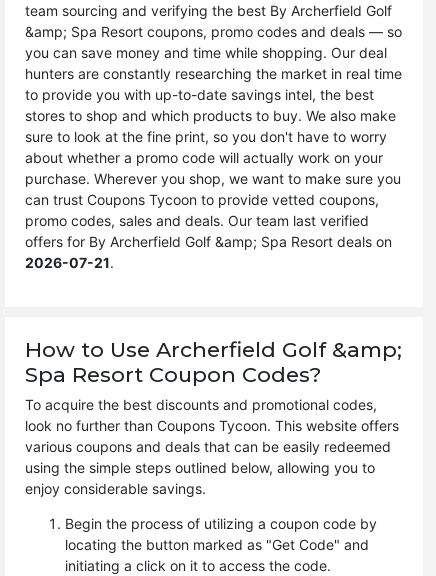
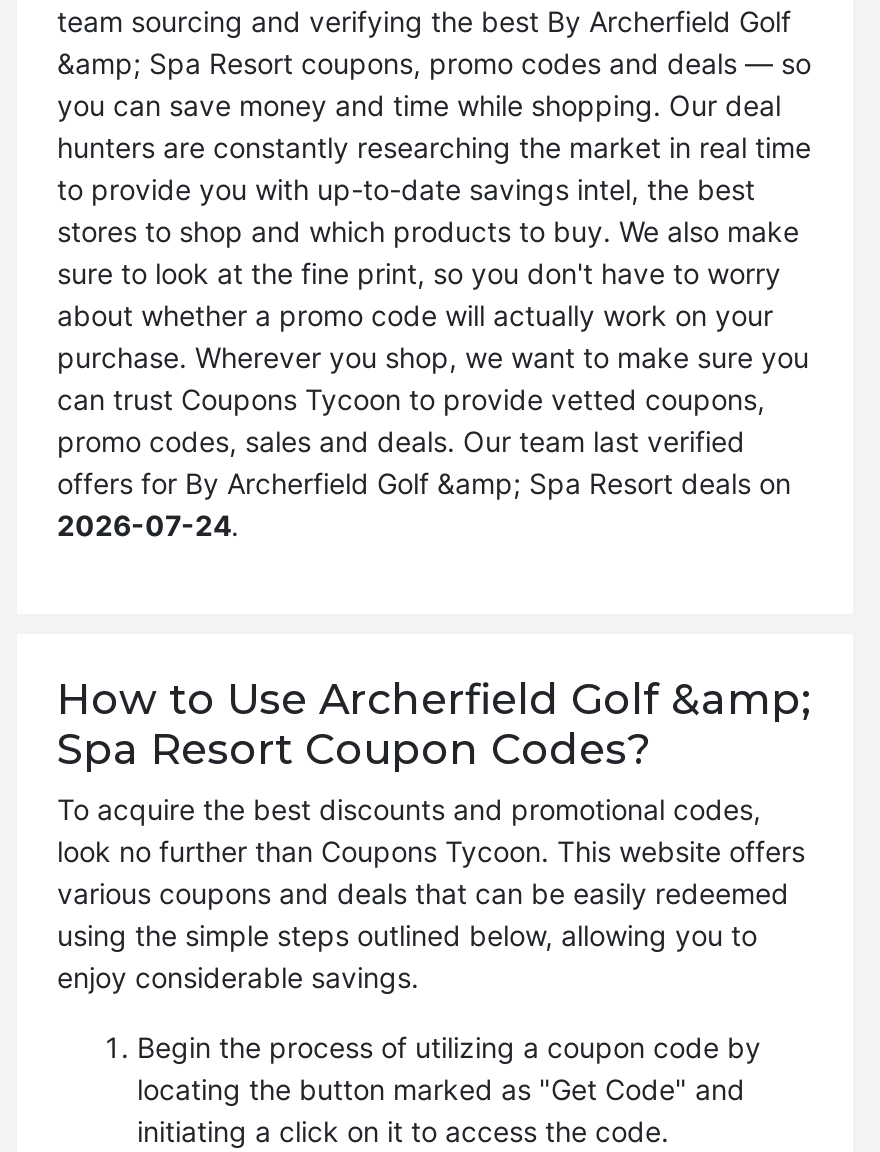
- 2026-07-21.
+ 2026-07-24.
